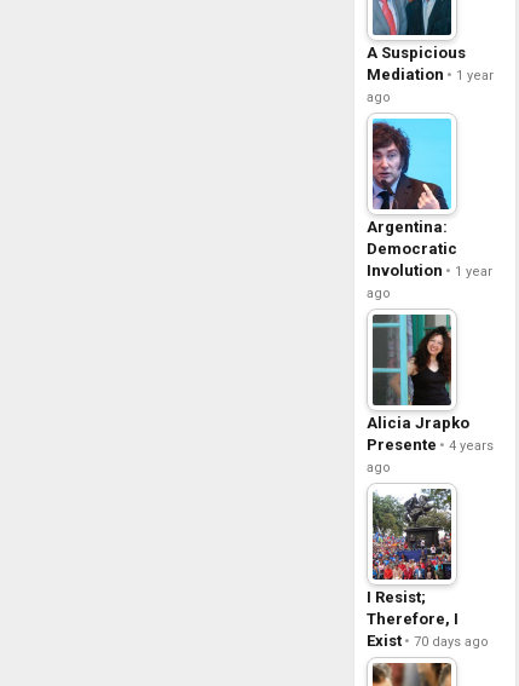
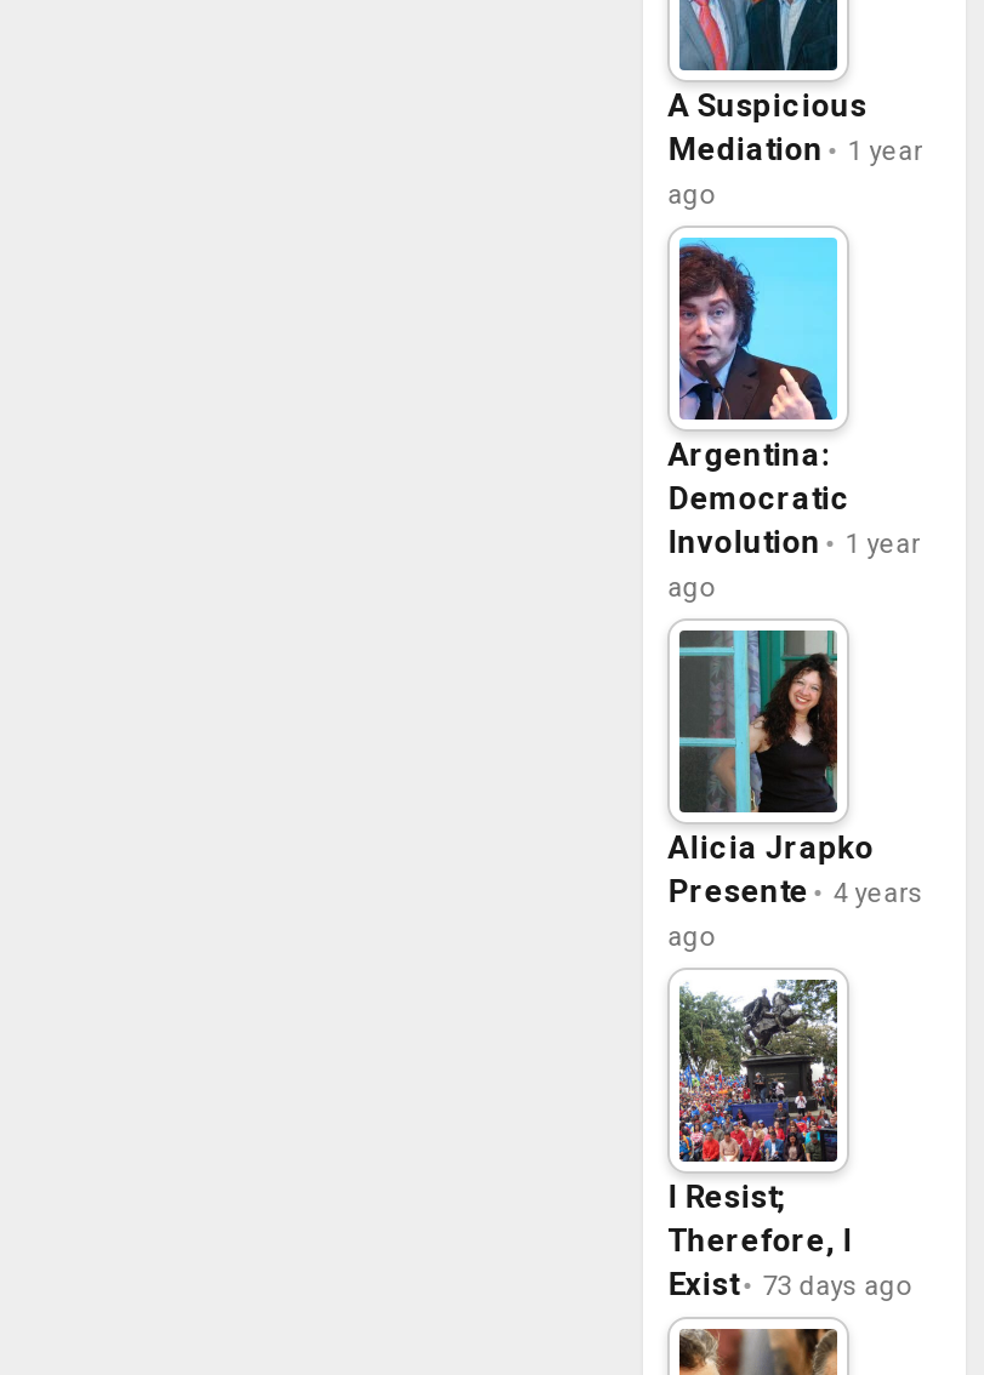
- Exist 70 days ago
+ Exist 73 days ago
